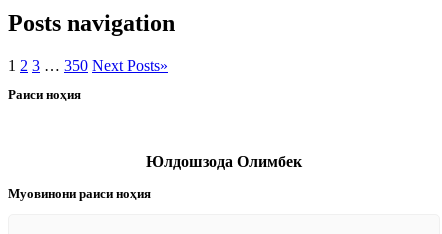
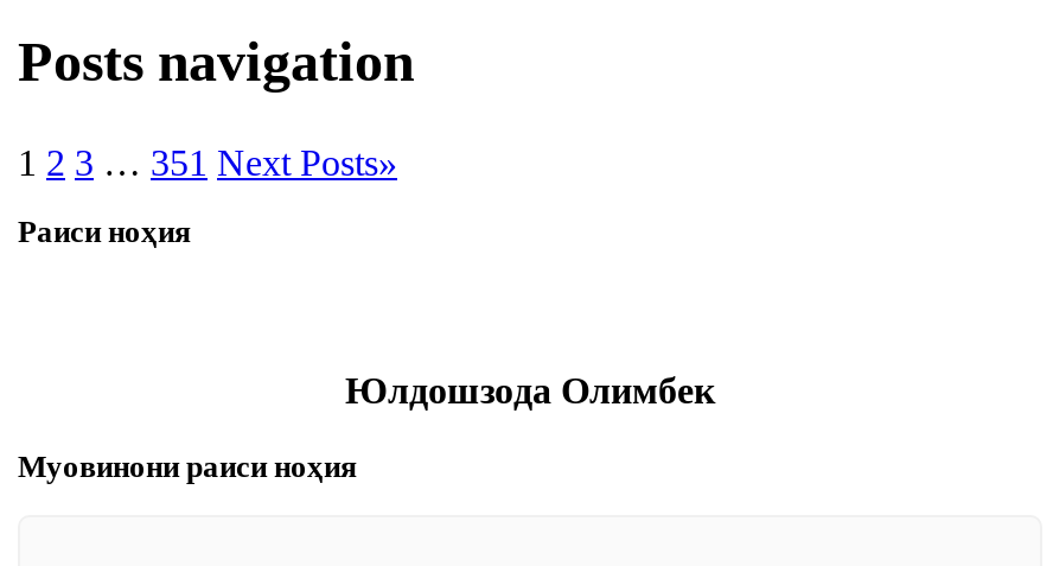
- 1 2 3 … 350 Next Posts»
+ 1 2 3 … 351 Next Posts»
